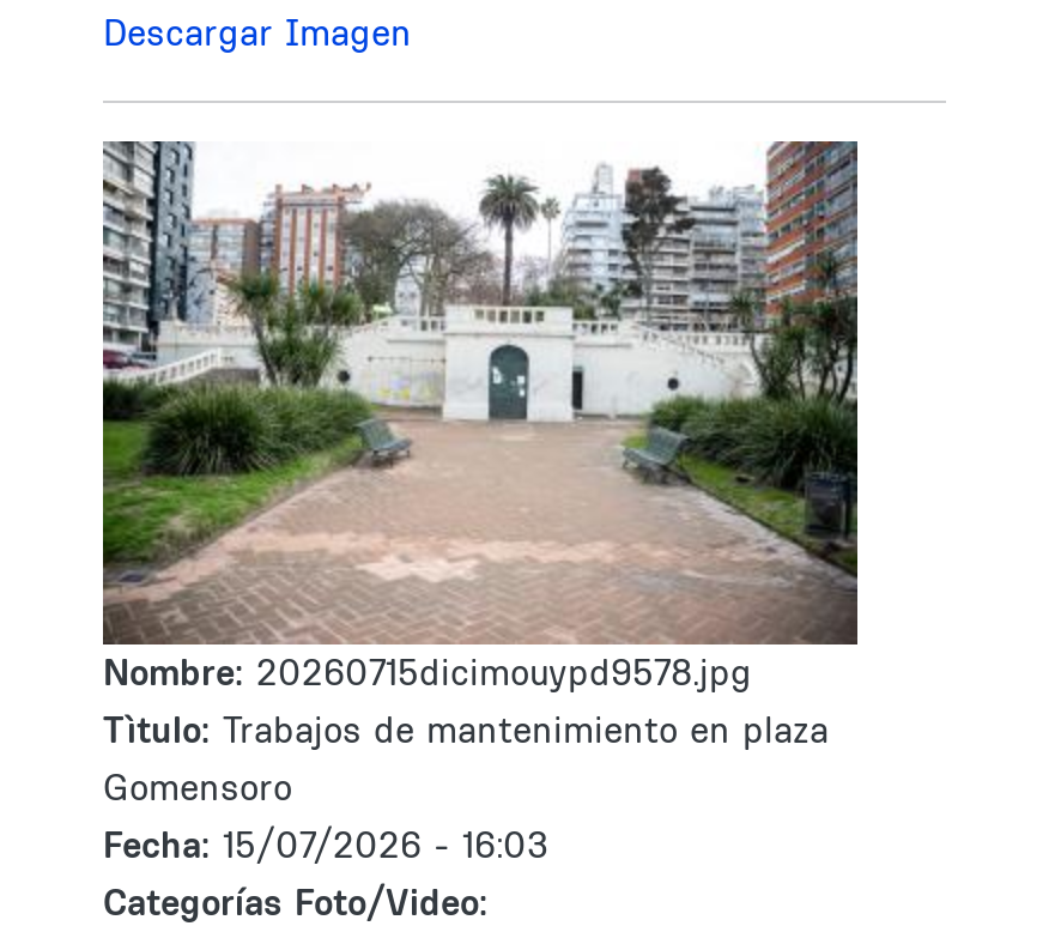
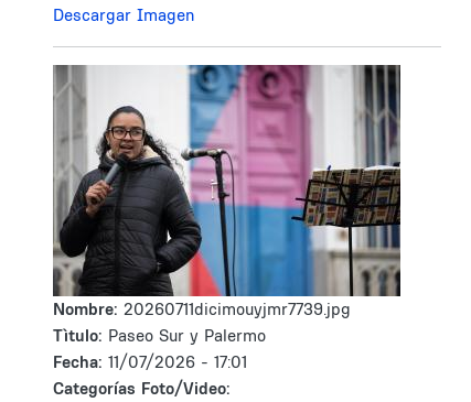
- [image]
- Nombre: 20260715dicimouypd9578.jpg
- Tìtulo: Trabajos de mantenimiento en plaza
- Gomensoro
- Fecha: 15/07/2026 - 16:03
+ [image]
+ Nombre: 20260711dicimouyjmr7739.jpg
+ Tìtulo: Paseo Sur y Palermo
+ Fecha: 11/07/2026 - 17:01
